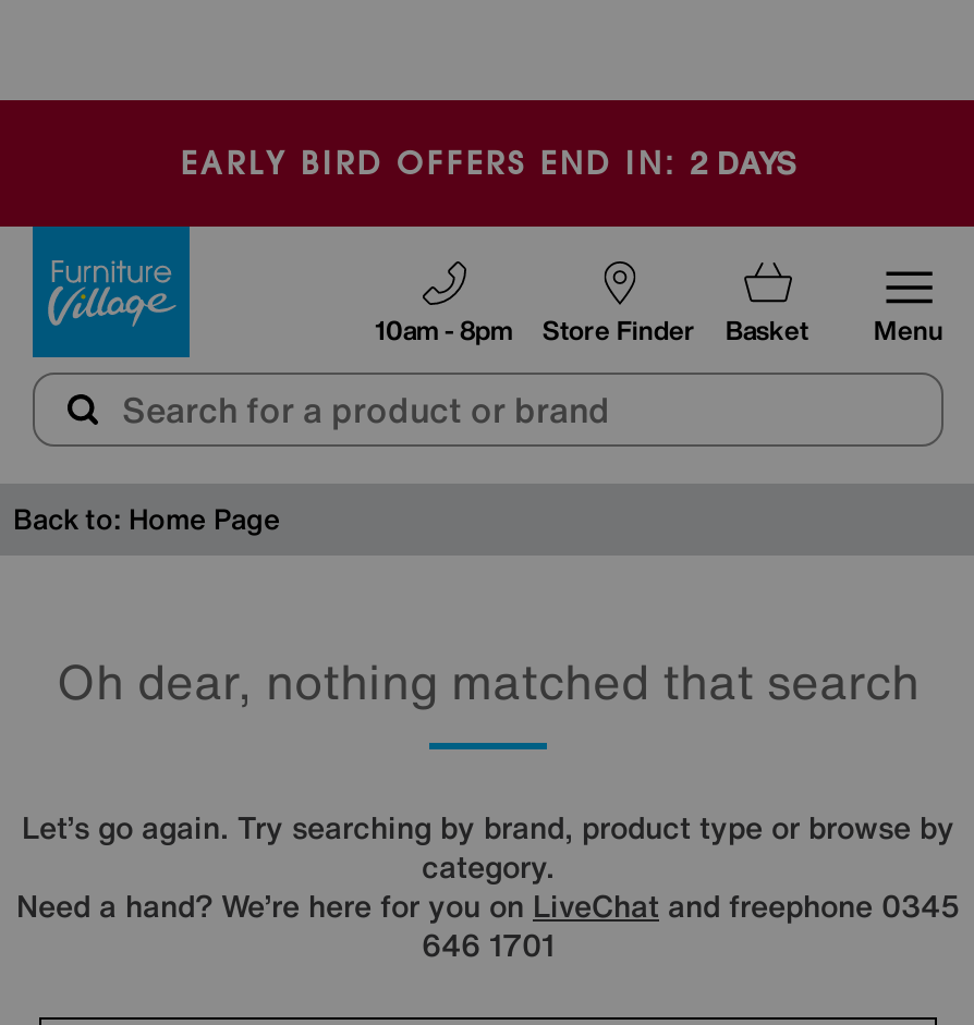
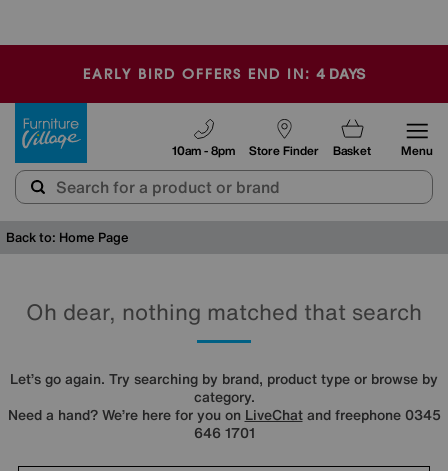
- EARLY BIRD OFFERS END IN: 2 DAYS
+ EARLY BIRD OFFERS END IN: 4 DAYS
